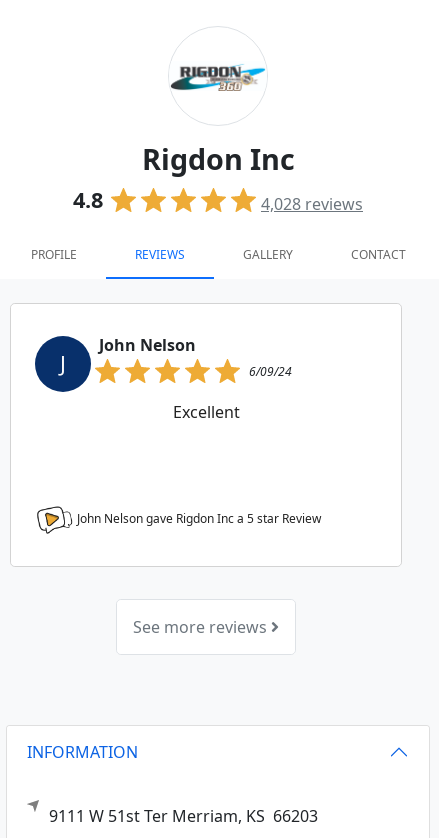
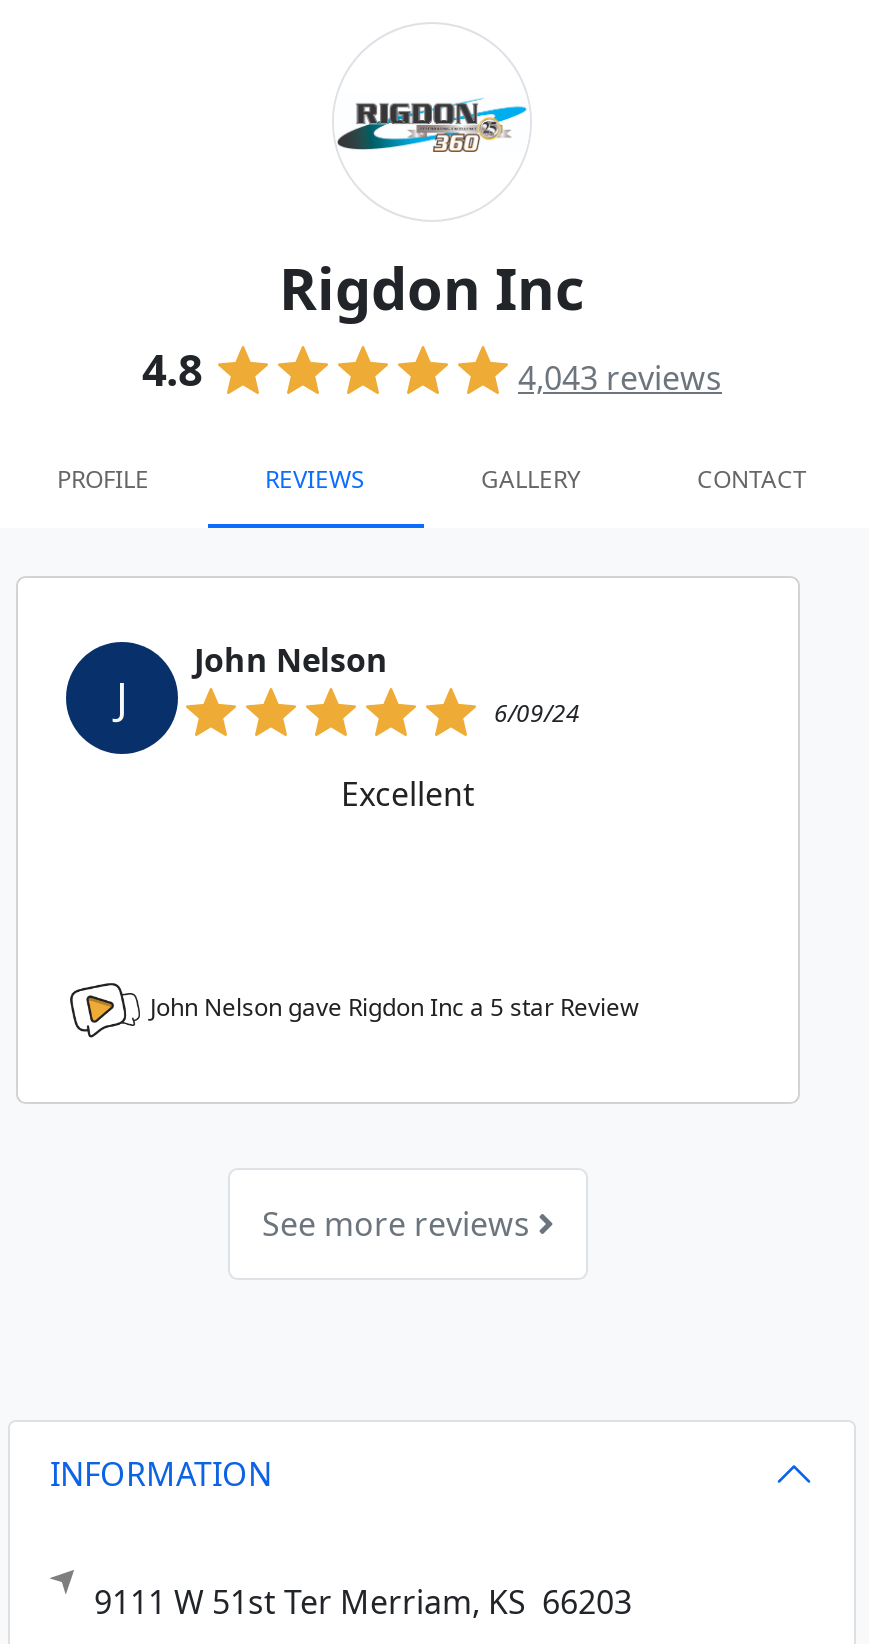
- 4,028 reviews
+ 4,043 reviews
